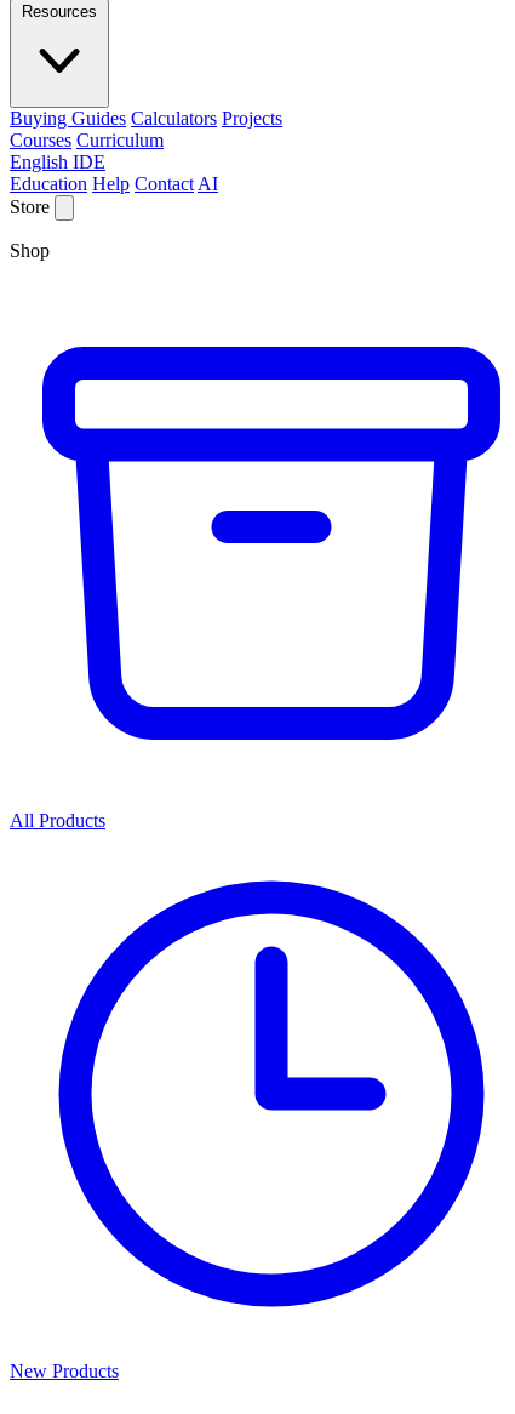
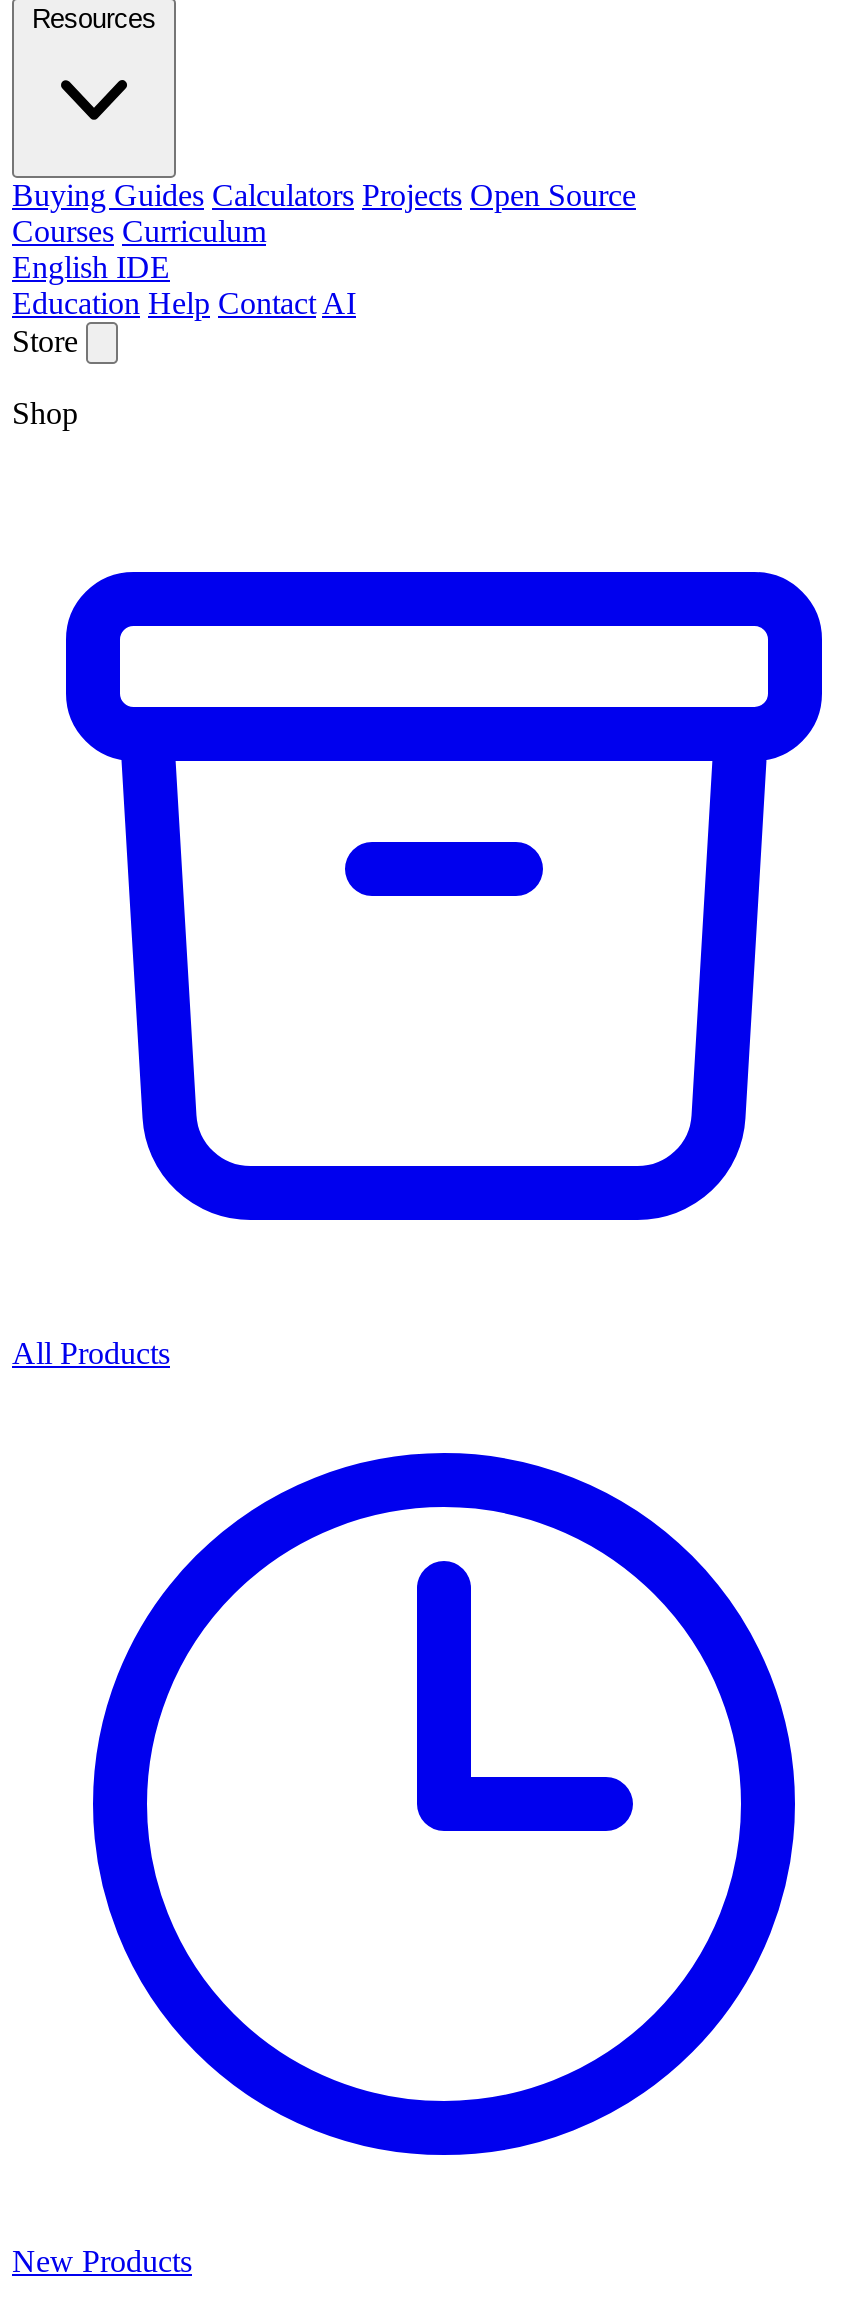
- Buying Guides Calculators Projects
+ Buying Guides Calculators Projects Open Source
